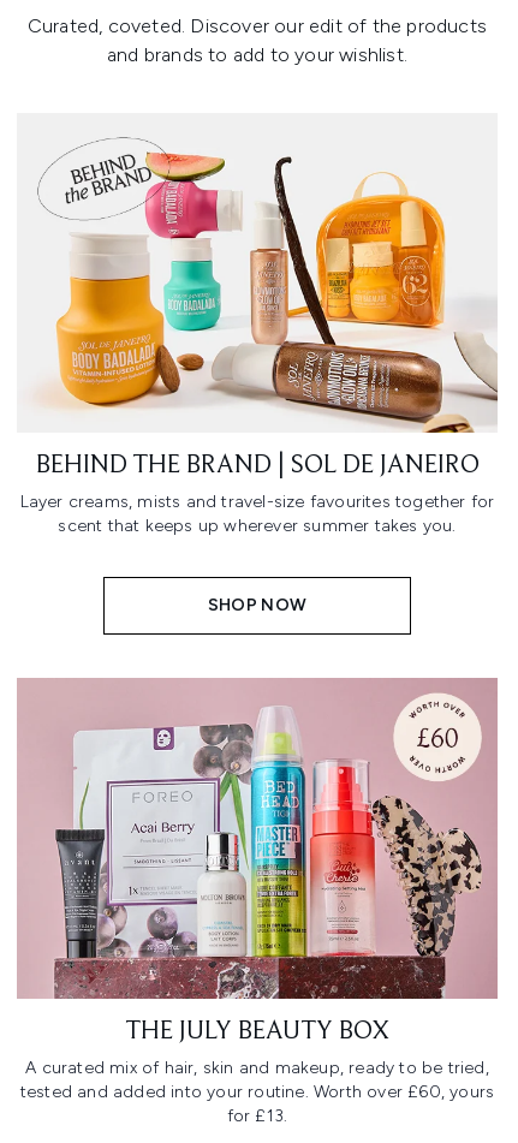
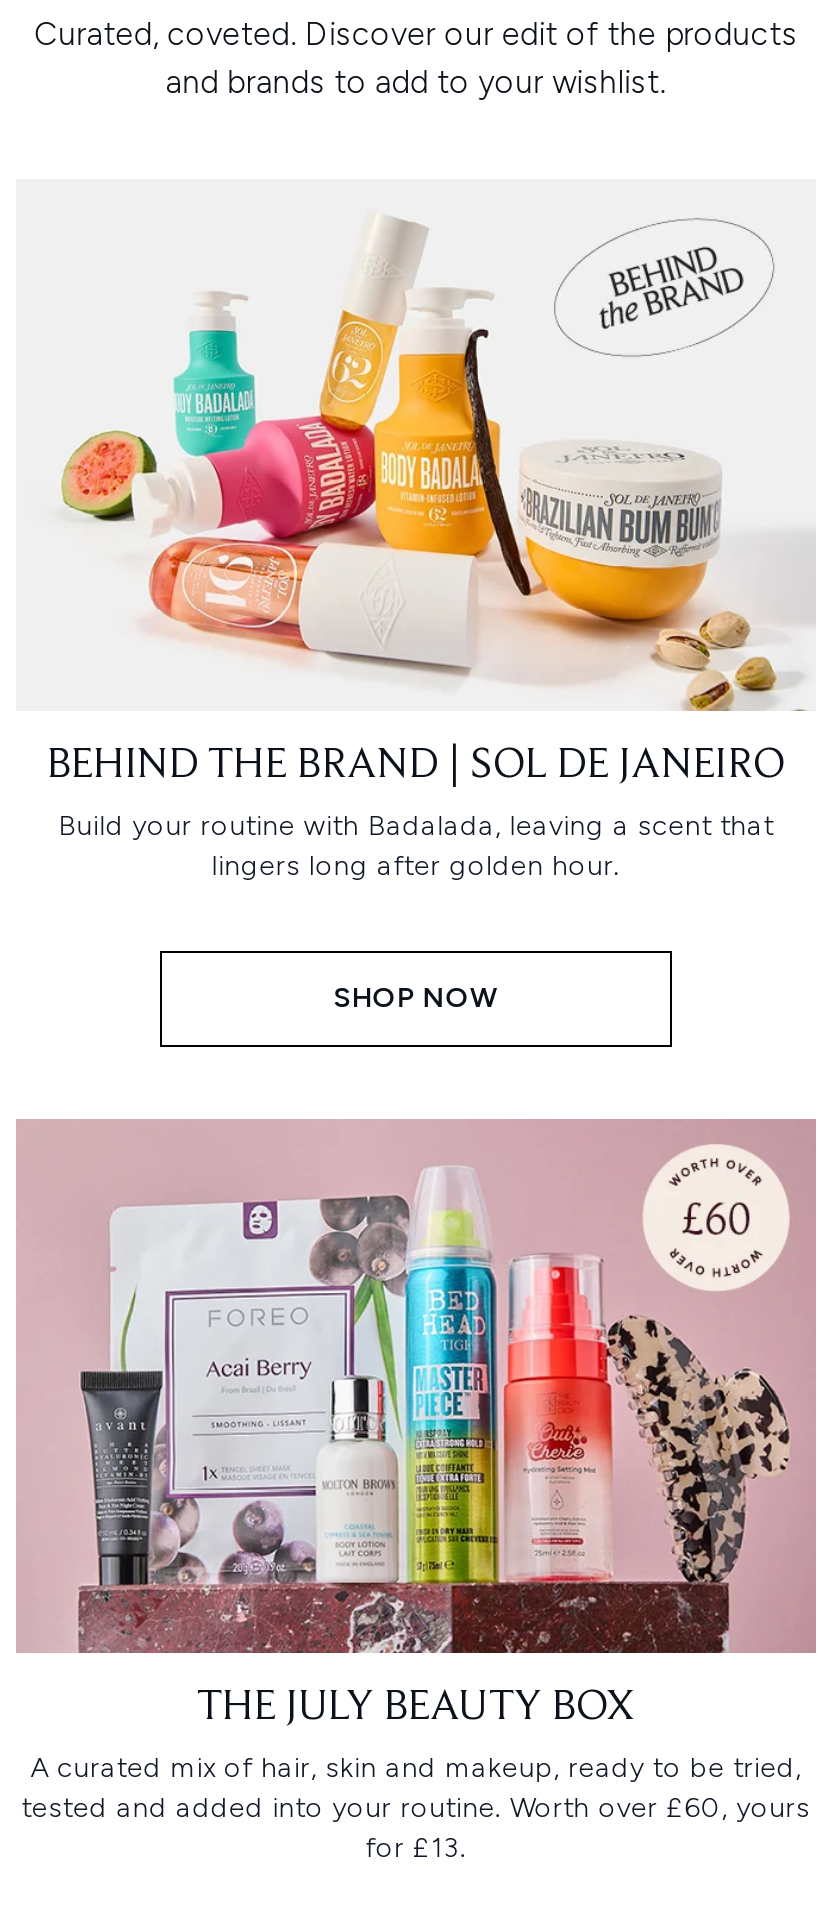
- [image]
+ [image]

- Layer creams, mists and travel-size favourites together for
- scent that keeps up wherever summer takes you.
+ Build your routine with Badalada, leaving a scent that
+ lingers long after golden hour.
